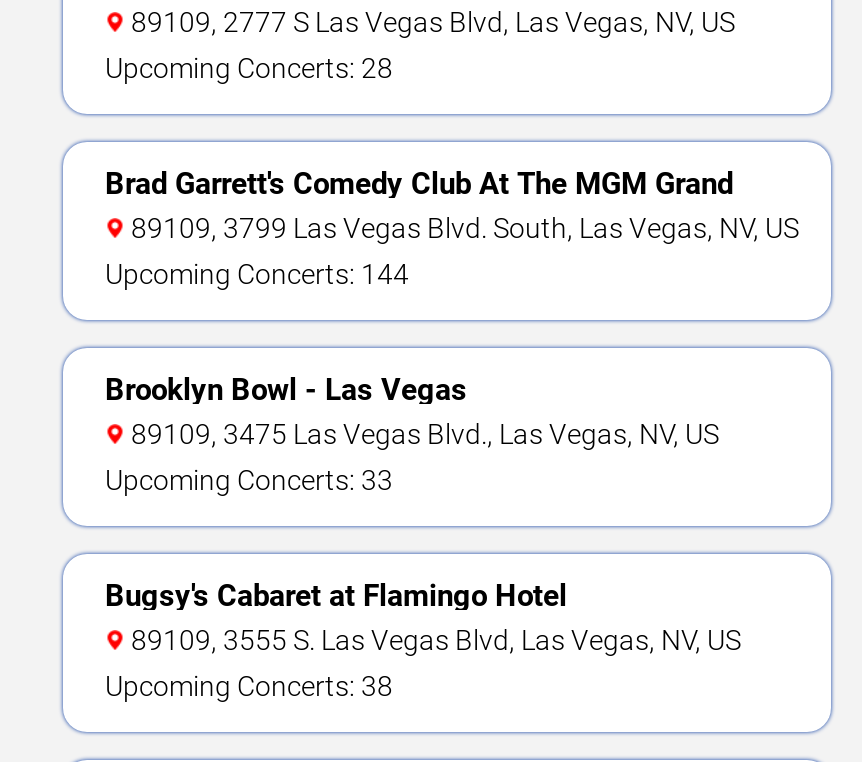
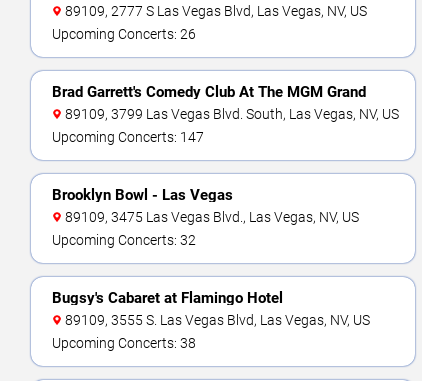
- Upcoming Concerts: 28
+ Upcoming Concerts: 26

- Upcoming Concerts: 144
+ Upcoming Concerts: 147

- Upcoming Concerts: 33
+ Upcoming Concerts: 32
